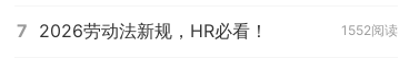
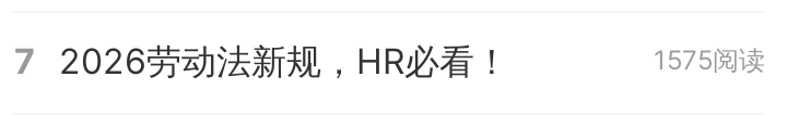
- 1552阅读
+ 1575阅读
